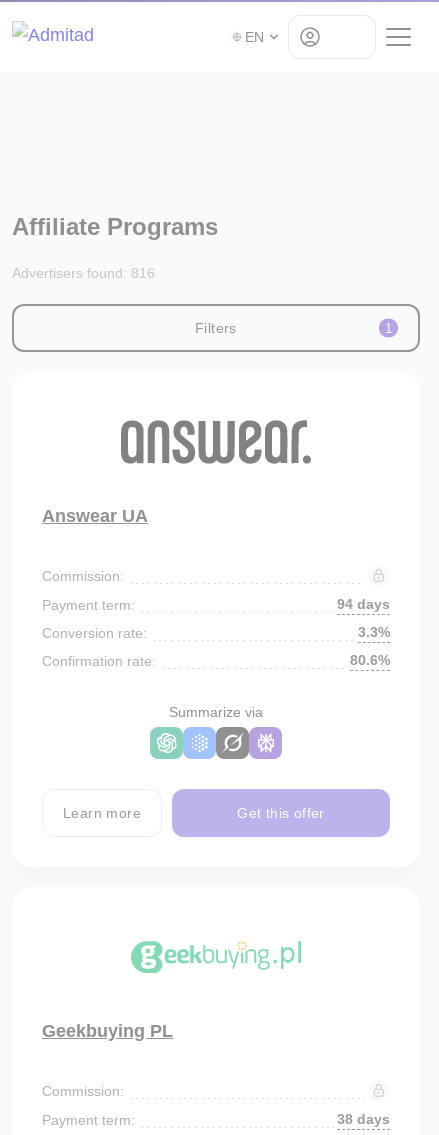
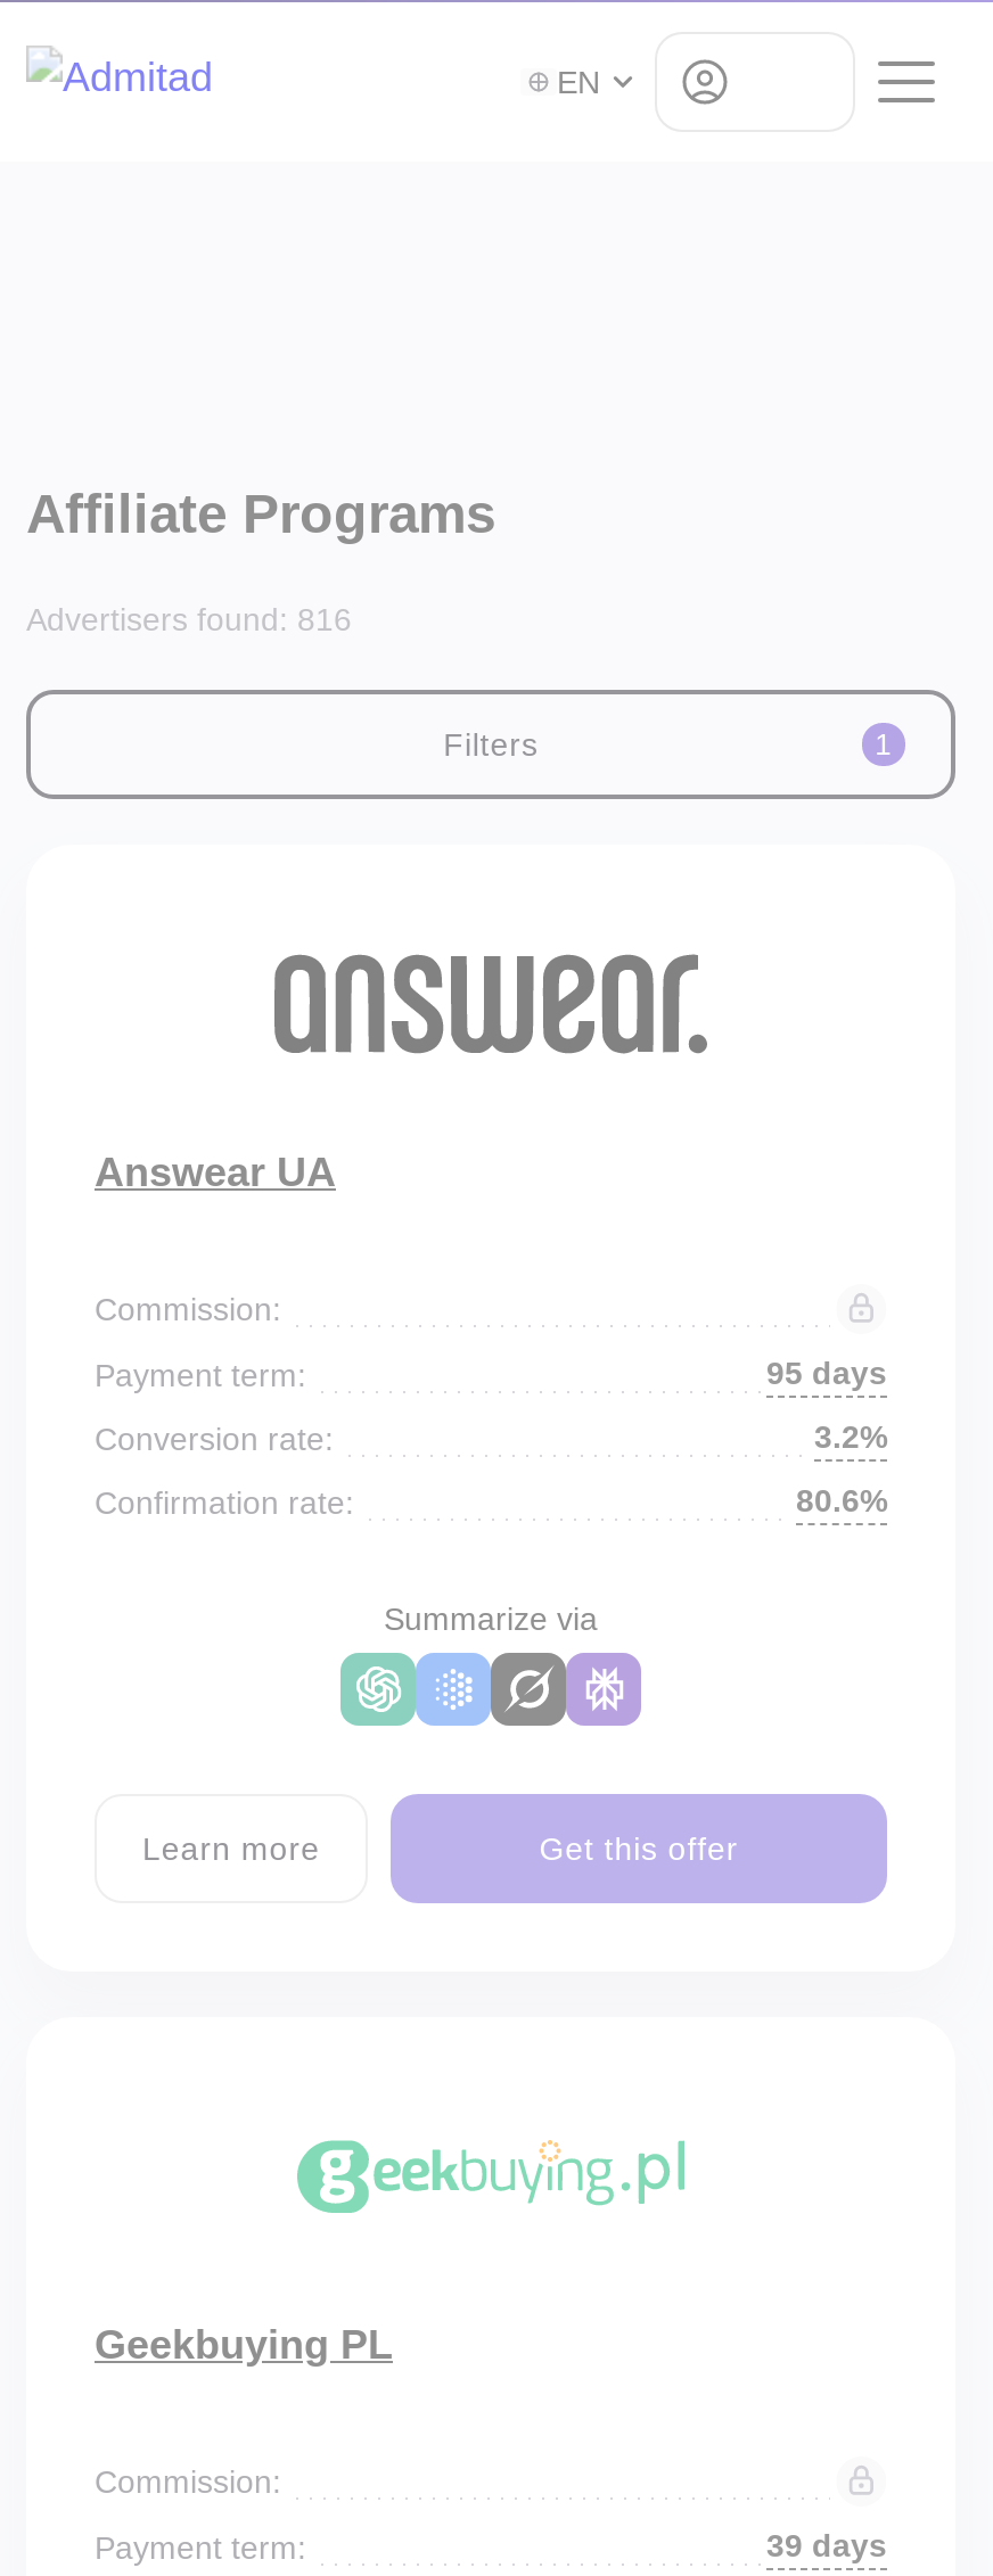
- 94 days
+ 95 days

- 3.3%
+ 3.2%

- 38 days
+ 39 days
